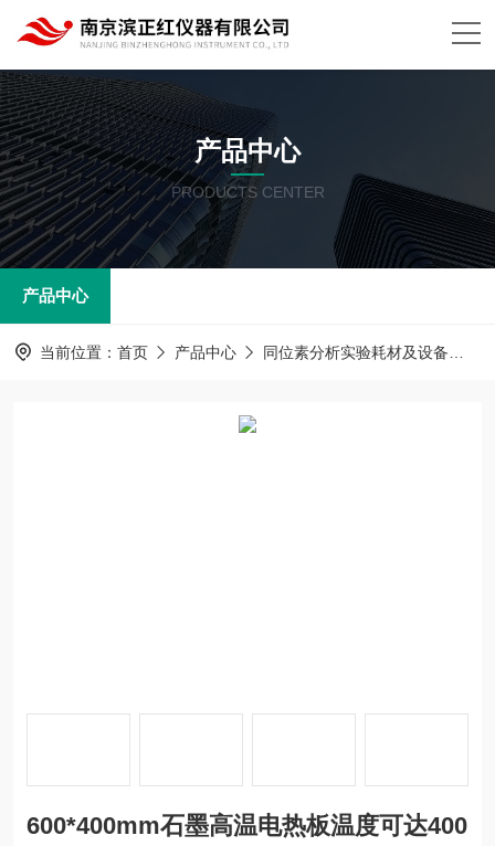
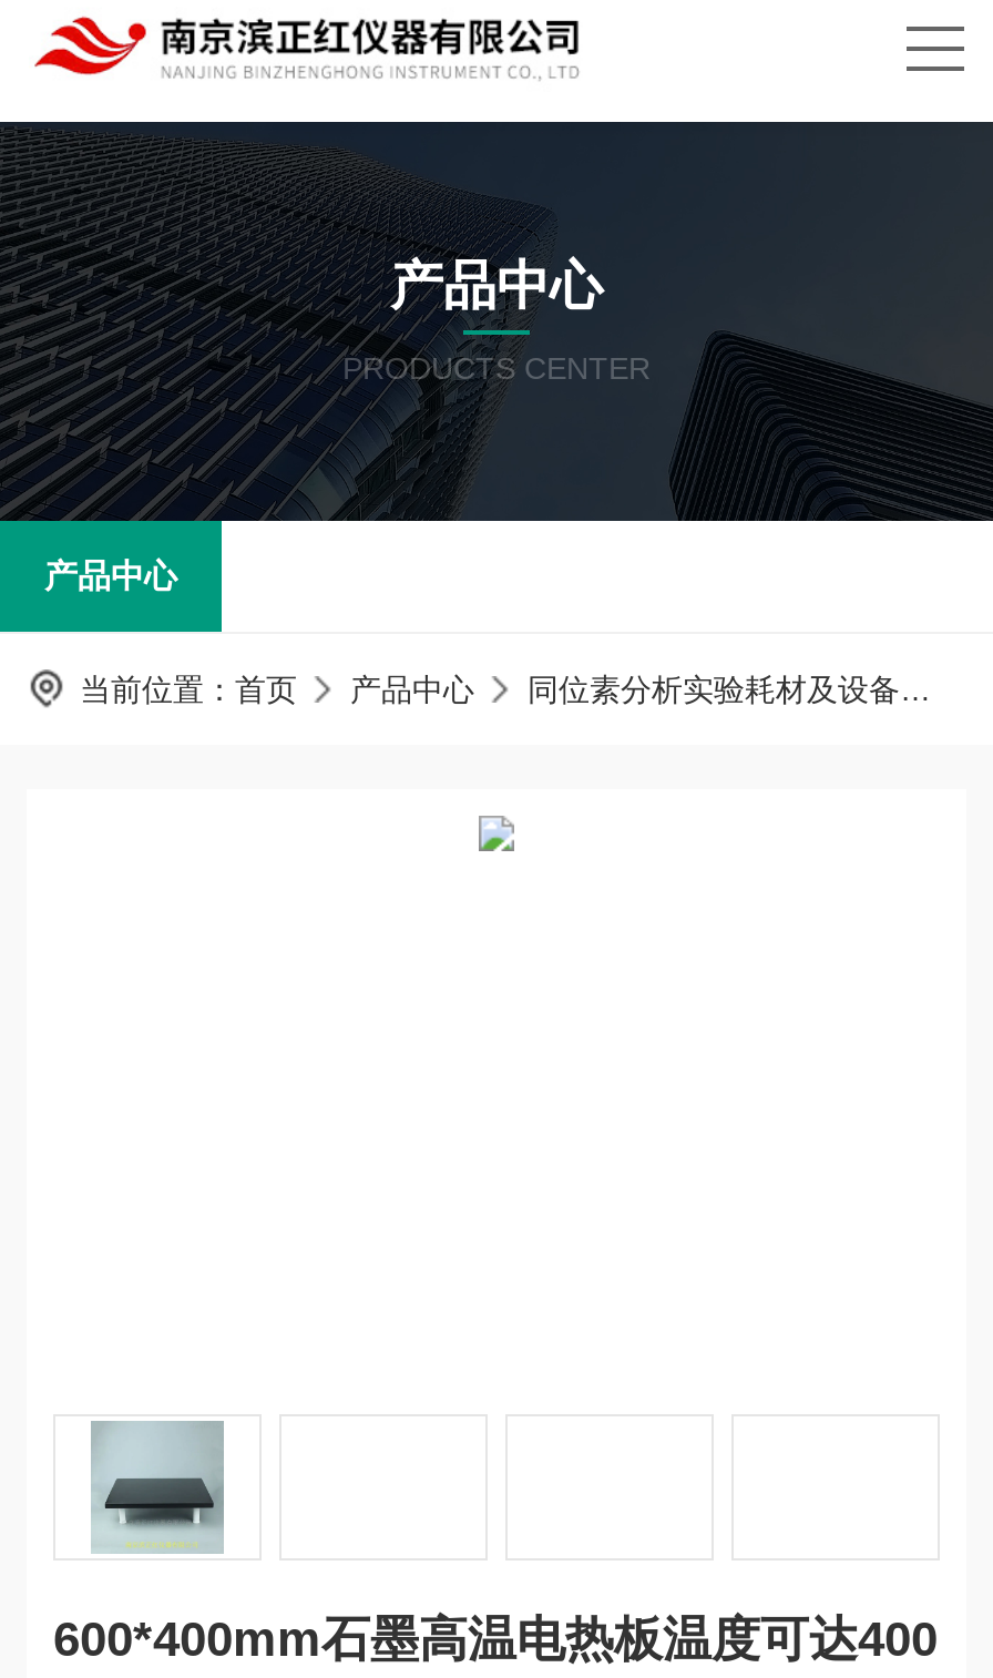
+ [image]
